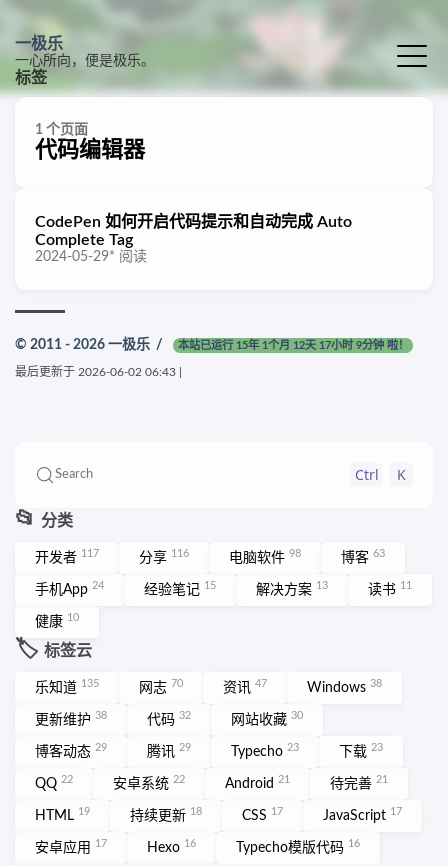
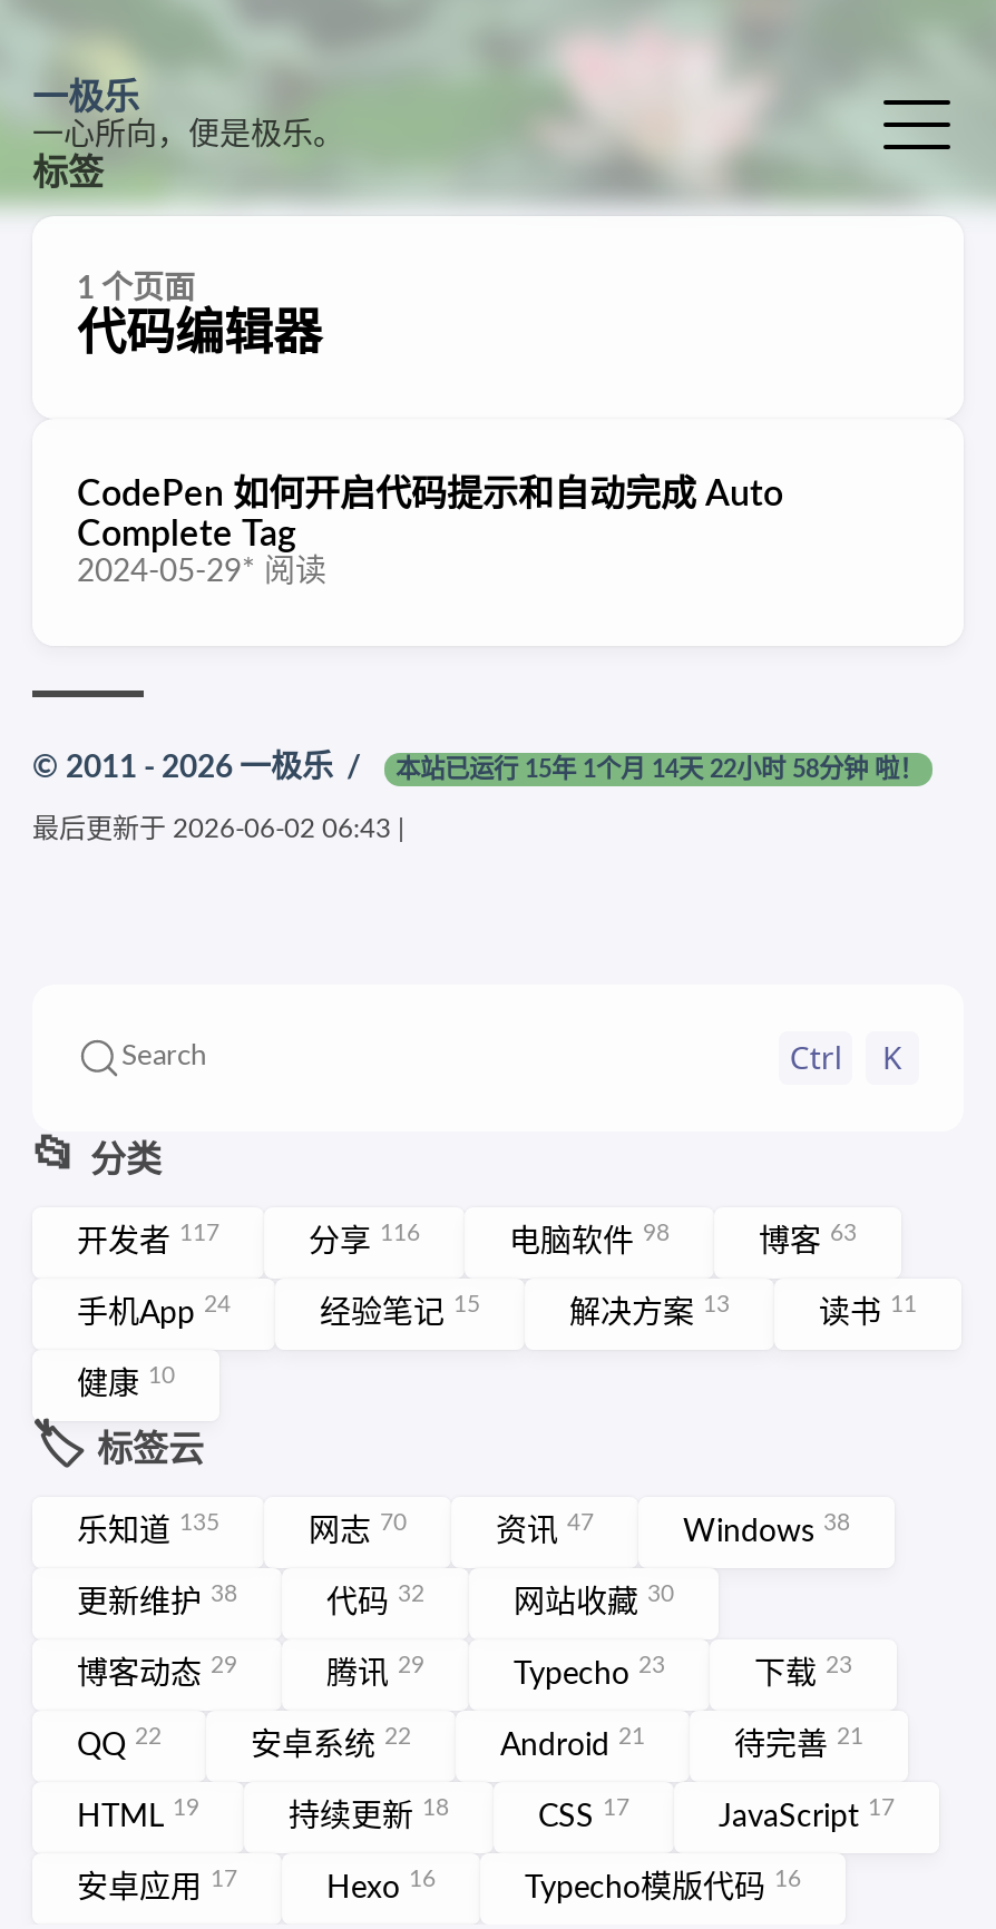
- 本站已运行 15年 1个月 12天 17小时 9分钟 啦！
+ 本站已运行 15年 1个月 14天 22小时 58分钟 啦！
